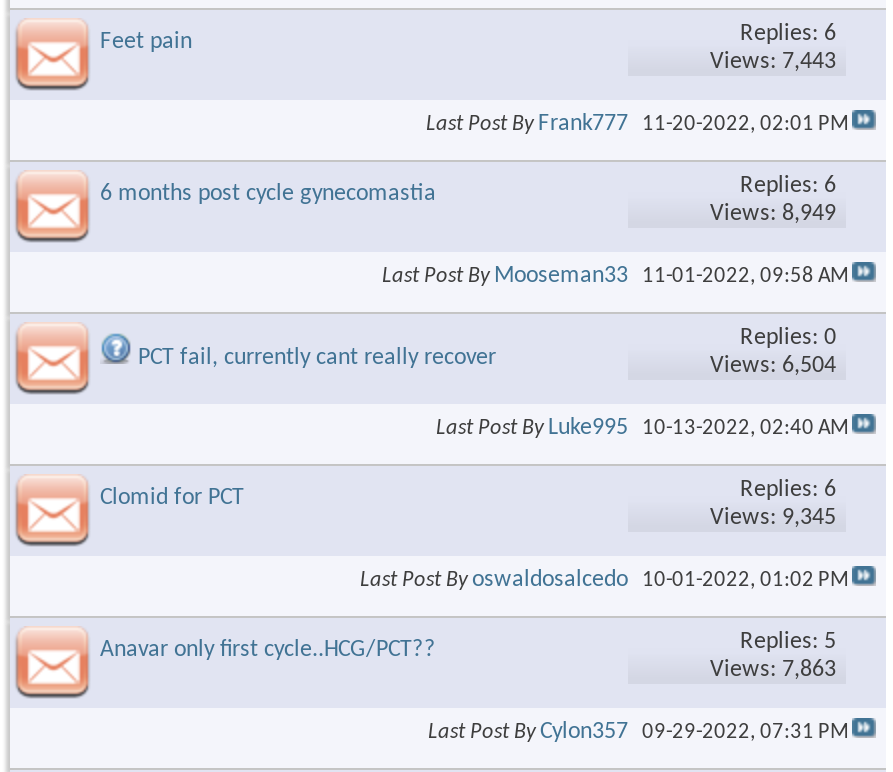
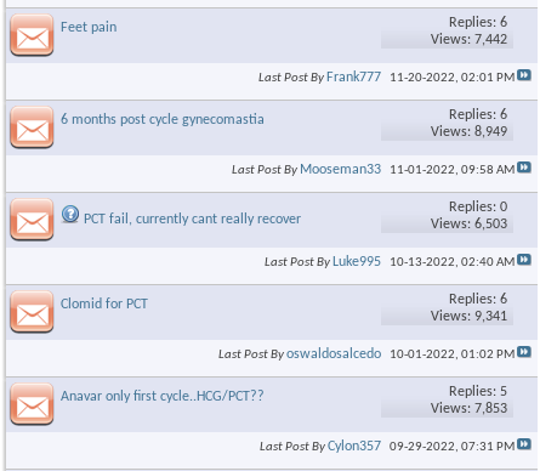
- Views: 7,443
+ Views: 7,442

- Views: 6,504
+ Views: 6,503

- Views: 9,345
+ Views: 9,341

- Views: 7,863
+ Views: 7,853
